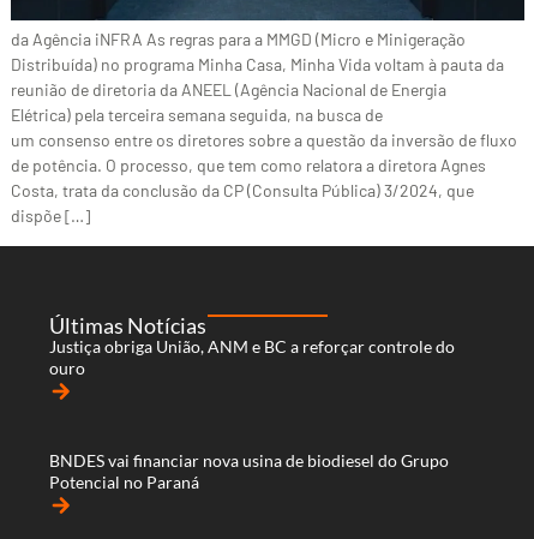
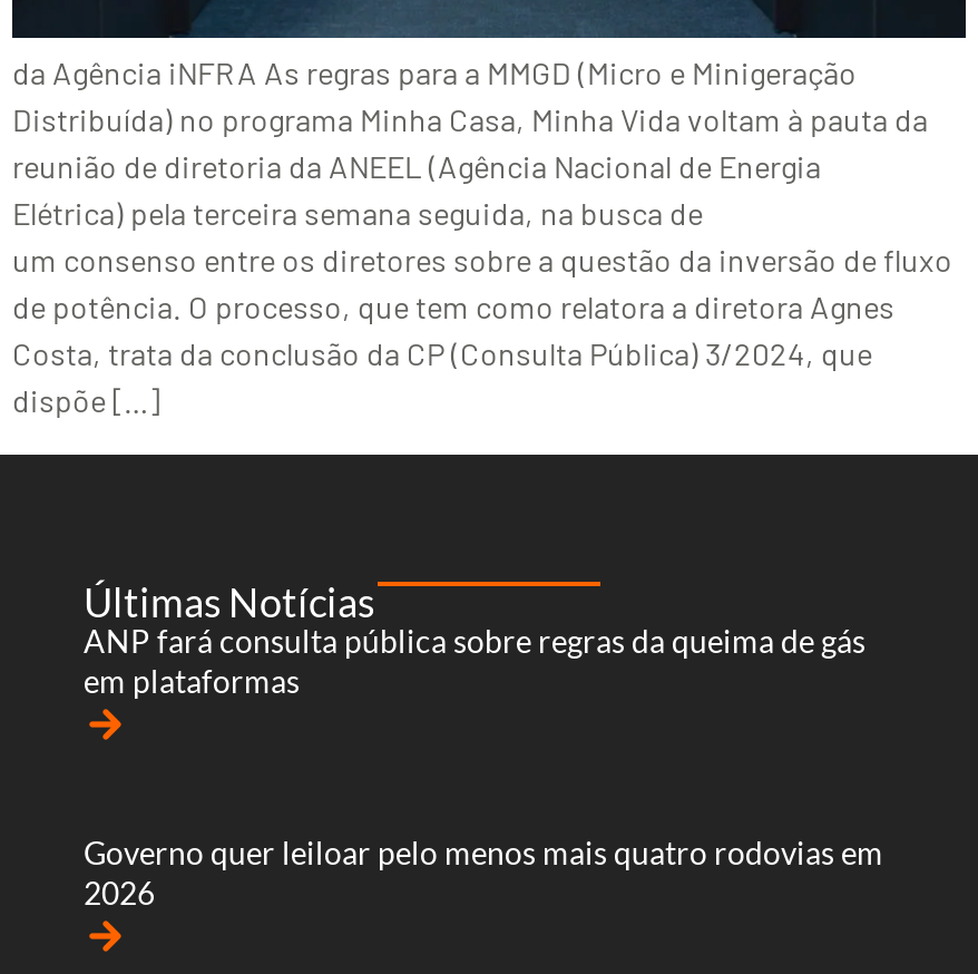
- Justiça obriga União, ANM e BC a reforçar controle do
- ouro
+ ANP fará consulta pública sobre regras da queima de gás
+ em plataformas

- BNDES vai financiar nova usina de biodiesel do Grupo
- Potencial no Paraná
+ Governo quer leiloar pelo menos mais quatro rodovias em
+ 2026
